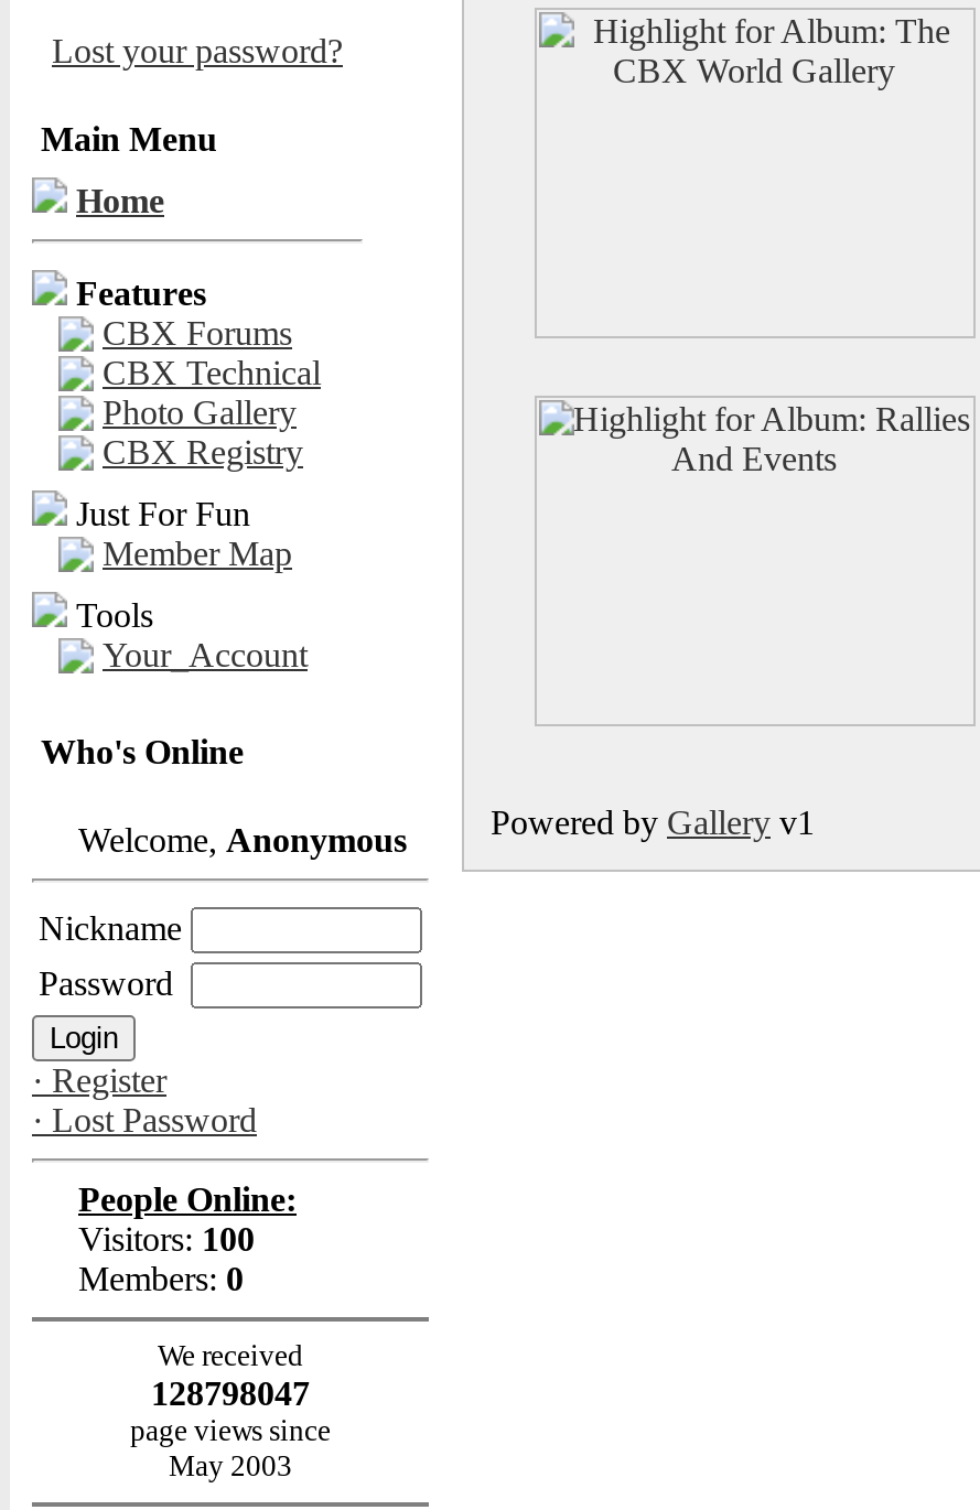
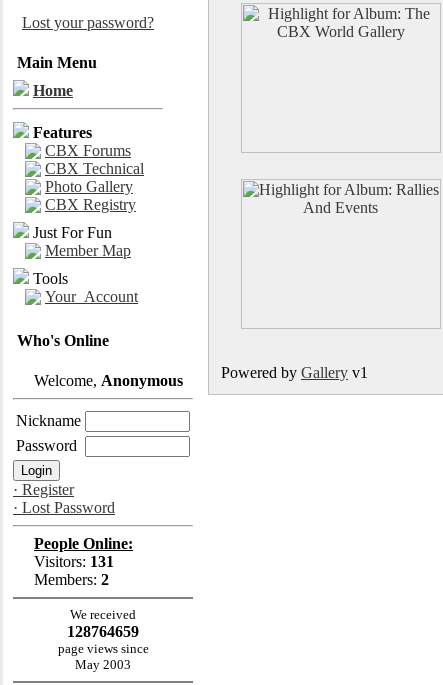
- Visitors: 100
+ Visitors: 131

- Members: 0
+ Members: 2

- 128798047
+ 128764659
